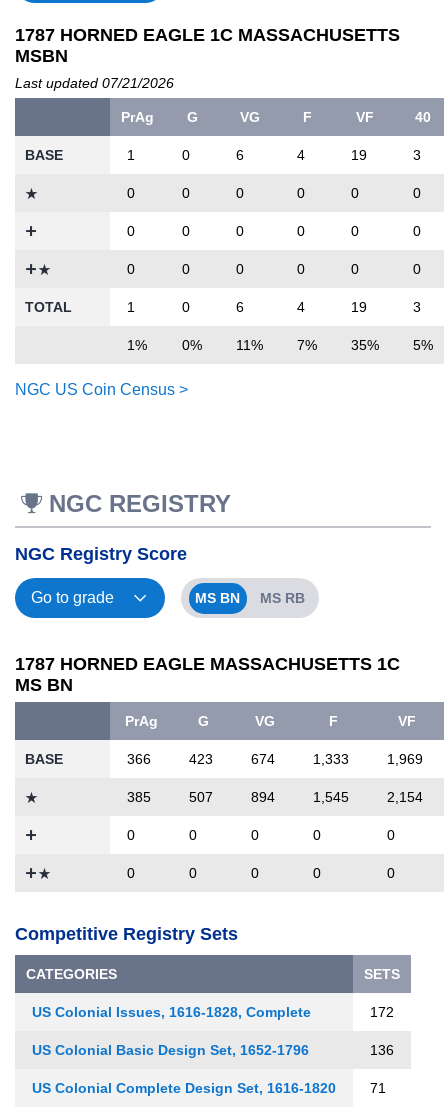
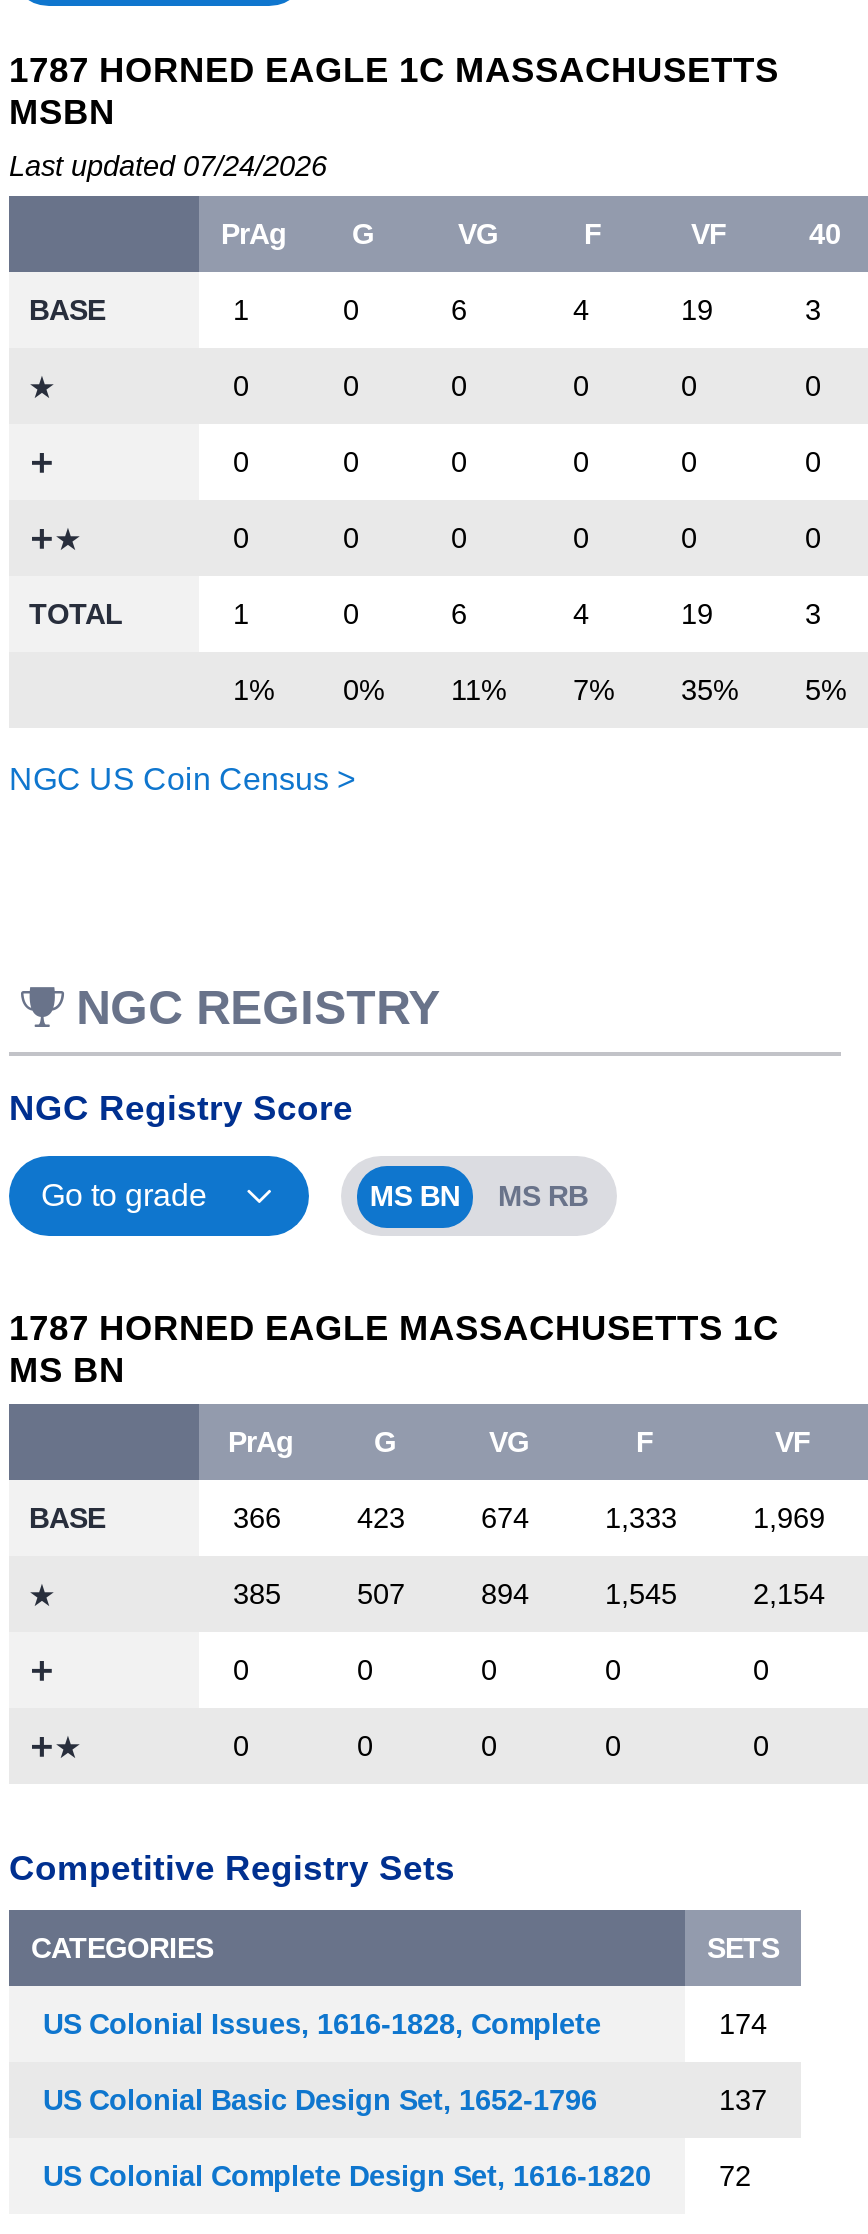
- Last updated 07/21/2026
+ Last updated 07/24/2026

- 172
+ 174

- 136
+ 137

- 71
+ 72
